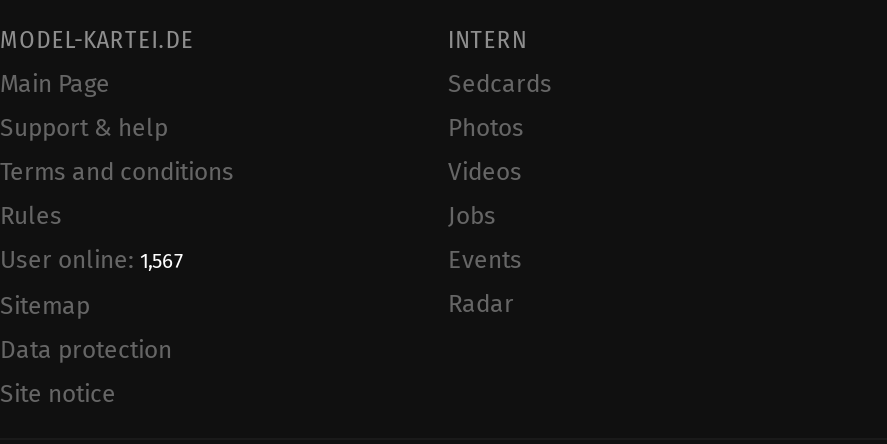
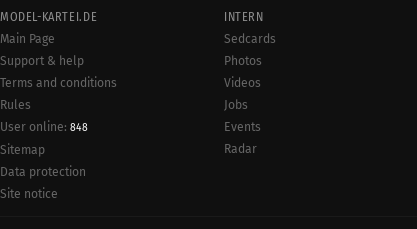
- User online: 1,567
+ User online: 848
